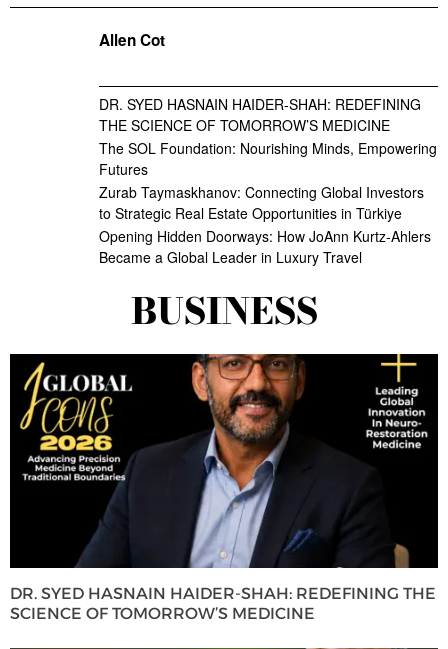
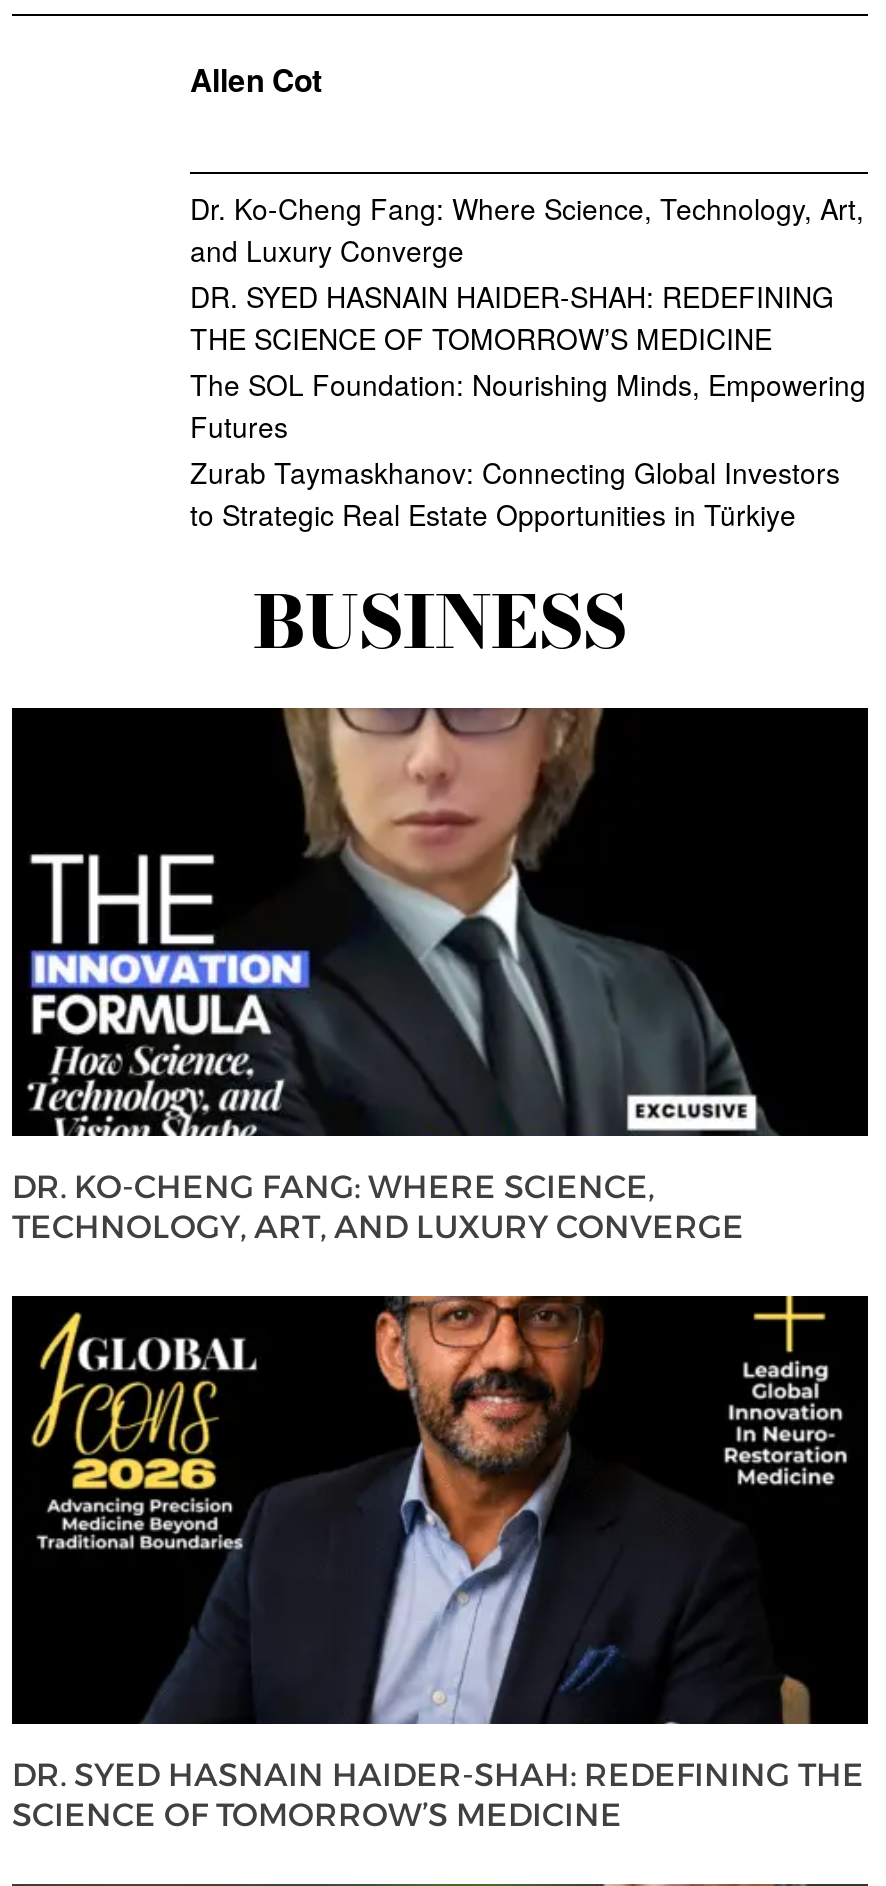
+ Dr. Ko-Cheng Fang: Where Science, Technology, Art,
+ and Luxury Converge

- Opening Hidden Doorways: How JoAnn Kurtz-Ahlers
- Became a Global Leader in Luxury Travel

+ [image]
+ DR. KO-CHENG FANG: WHERE SCIENCE,
+ TECHNOLOGY, ART, AND LUXURY CONVERGE
